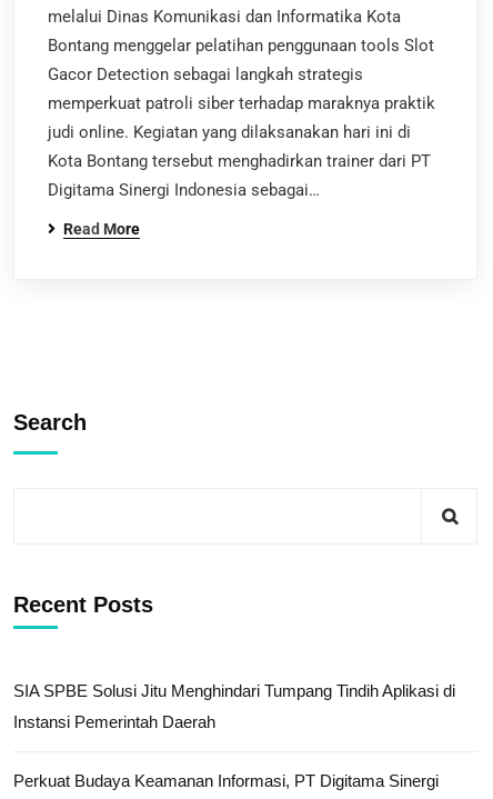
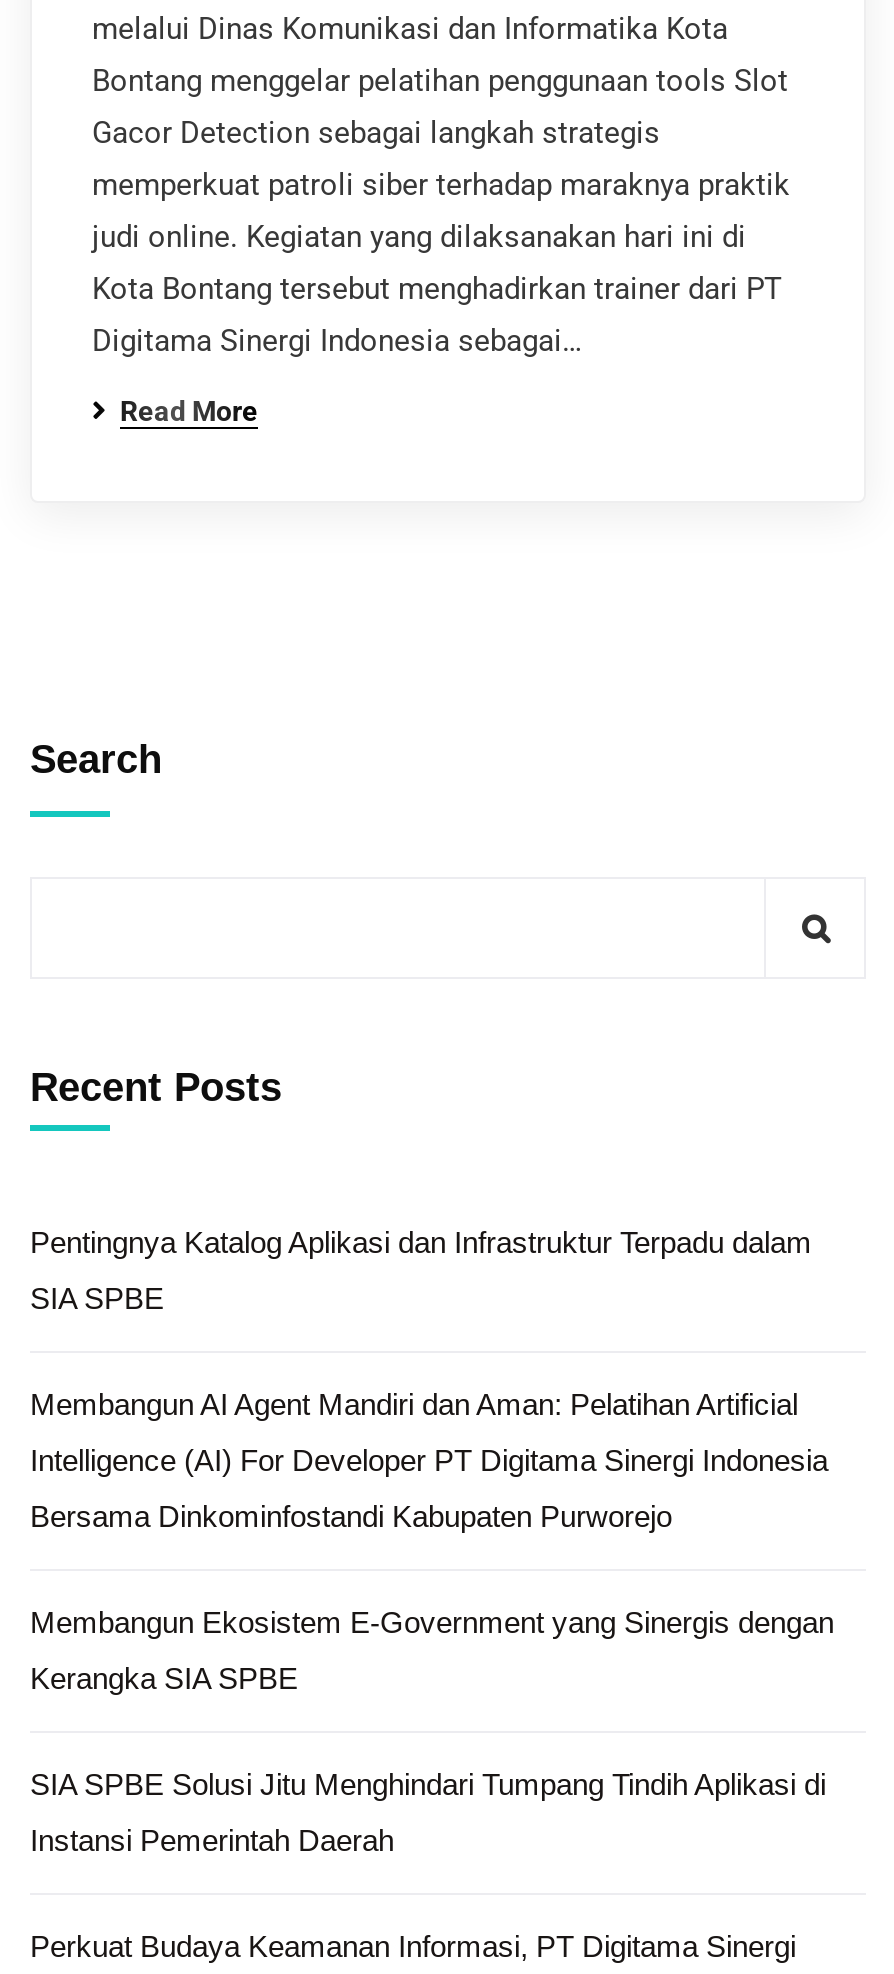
+ Pentingnya Katalog Aplikasi dan Infrastruktur Terpadu dalam
+ SIA SPBE
+ Membangun AI Agent Mandiri dan Aman: Pelatihan Artificial
+ Intelligence (AI) For Developer PT Digitama Sinergi Indonesia
+ Bersama Dinkominfostandi Kabupaten Purworejo
+ Membangun Ekosistem E-Government yang Sinergis dengan
+ Kerangka SIA SPBE
